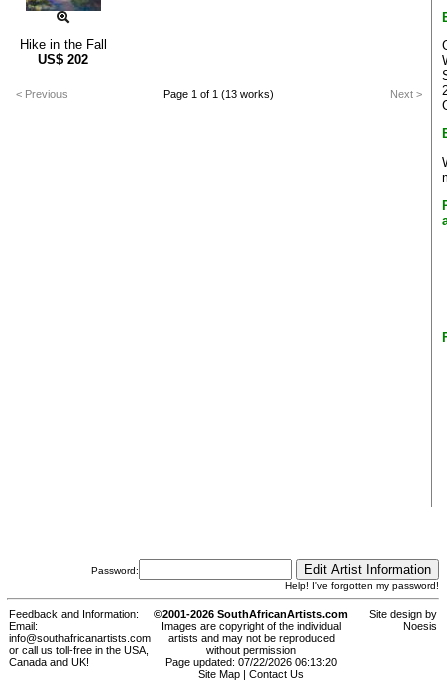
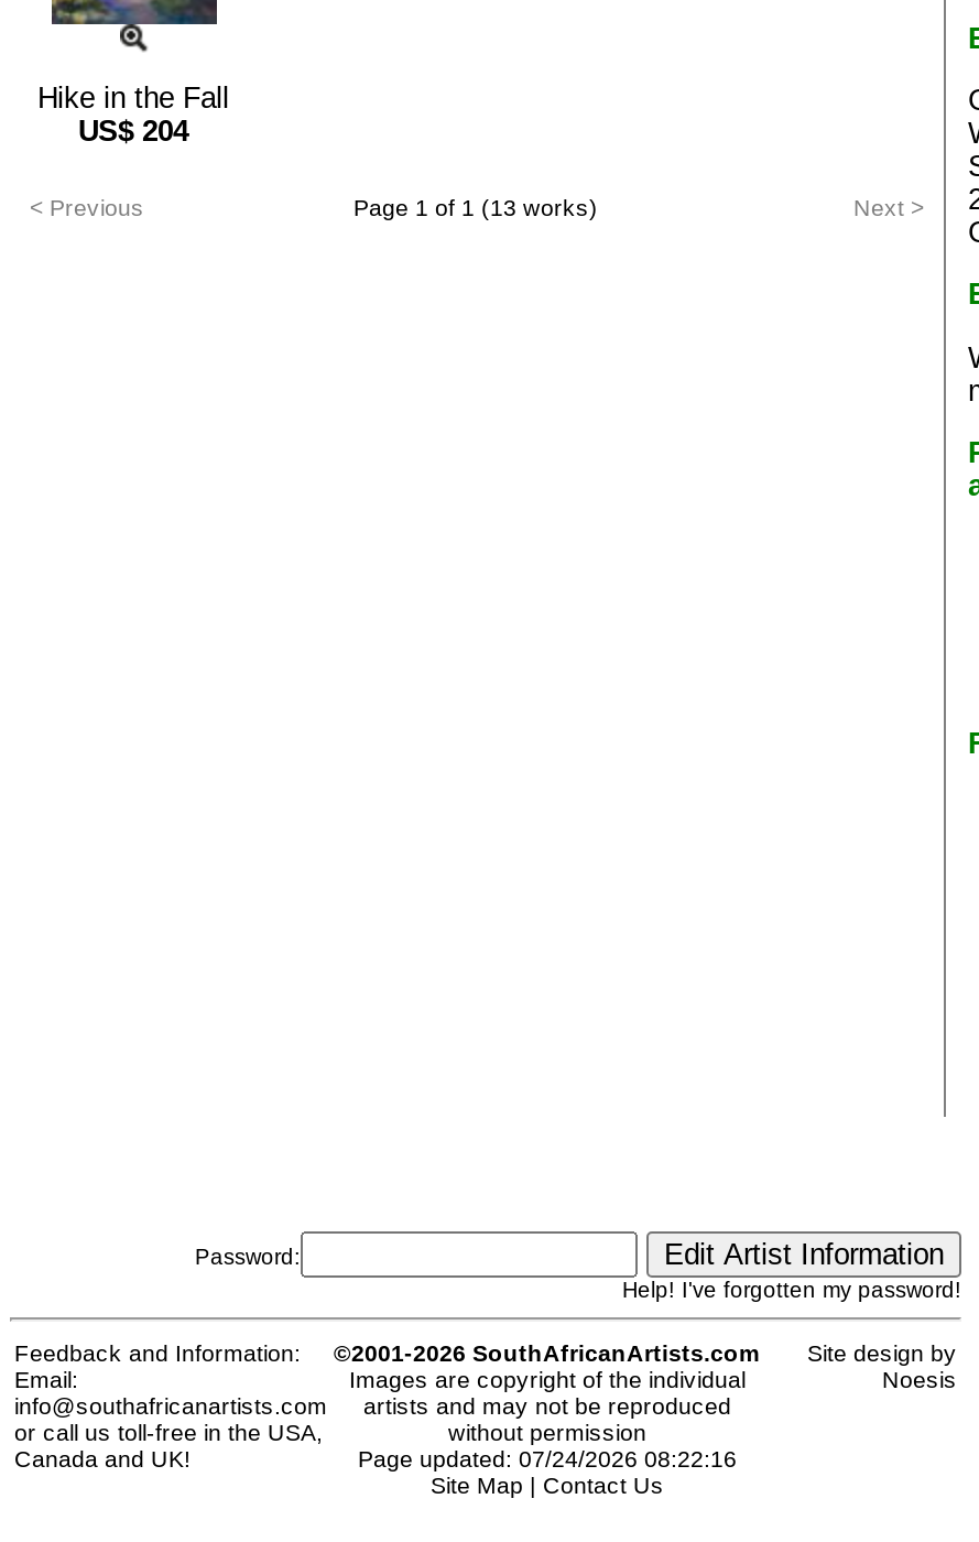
- US$202
+ US$204

- Page updated: 07/22/2026 06:13:20
+ Page updated: 07/24/2026 08:22:16
